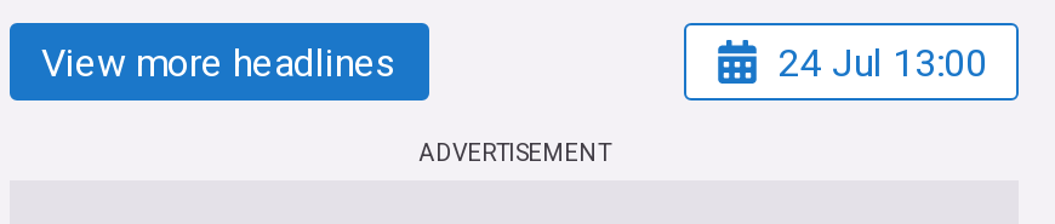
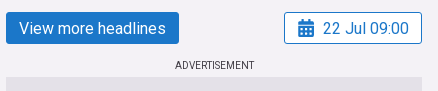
- 24 Jul 13:00
+ 22 Jul 09:00
